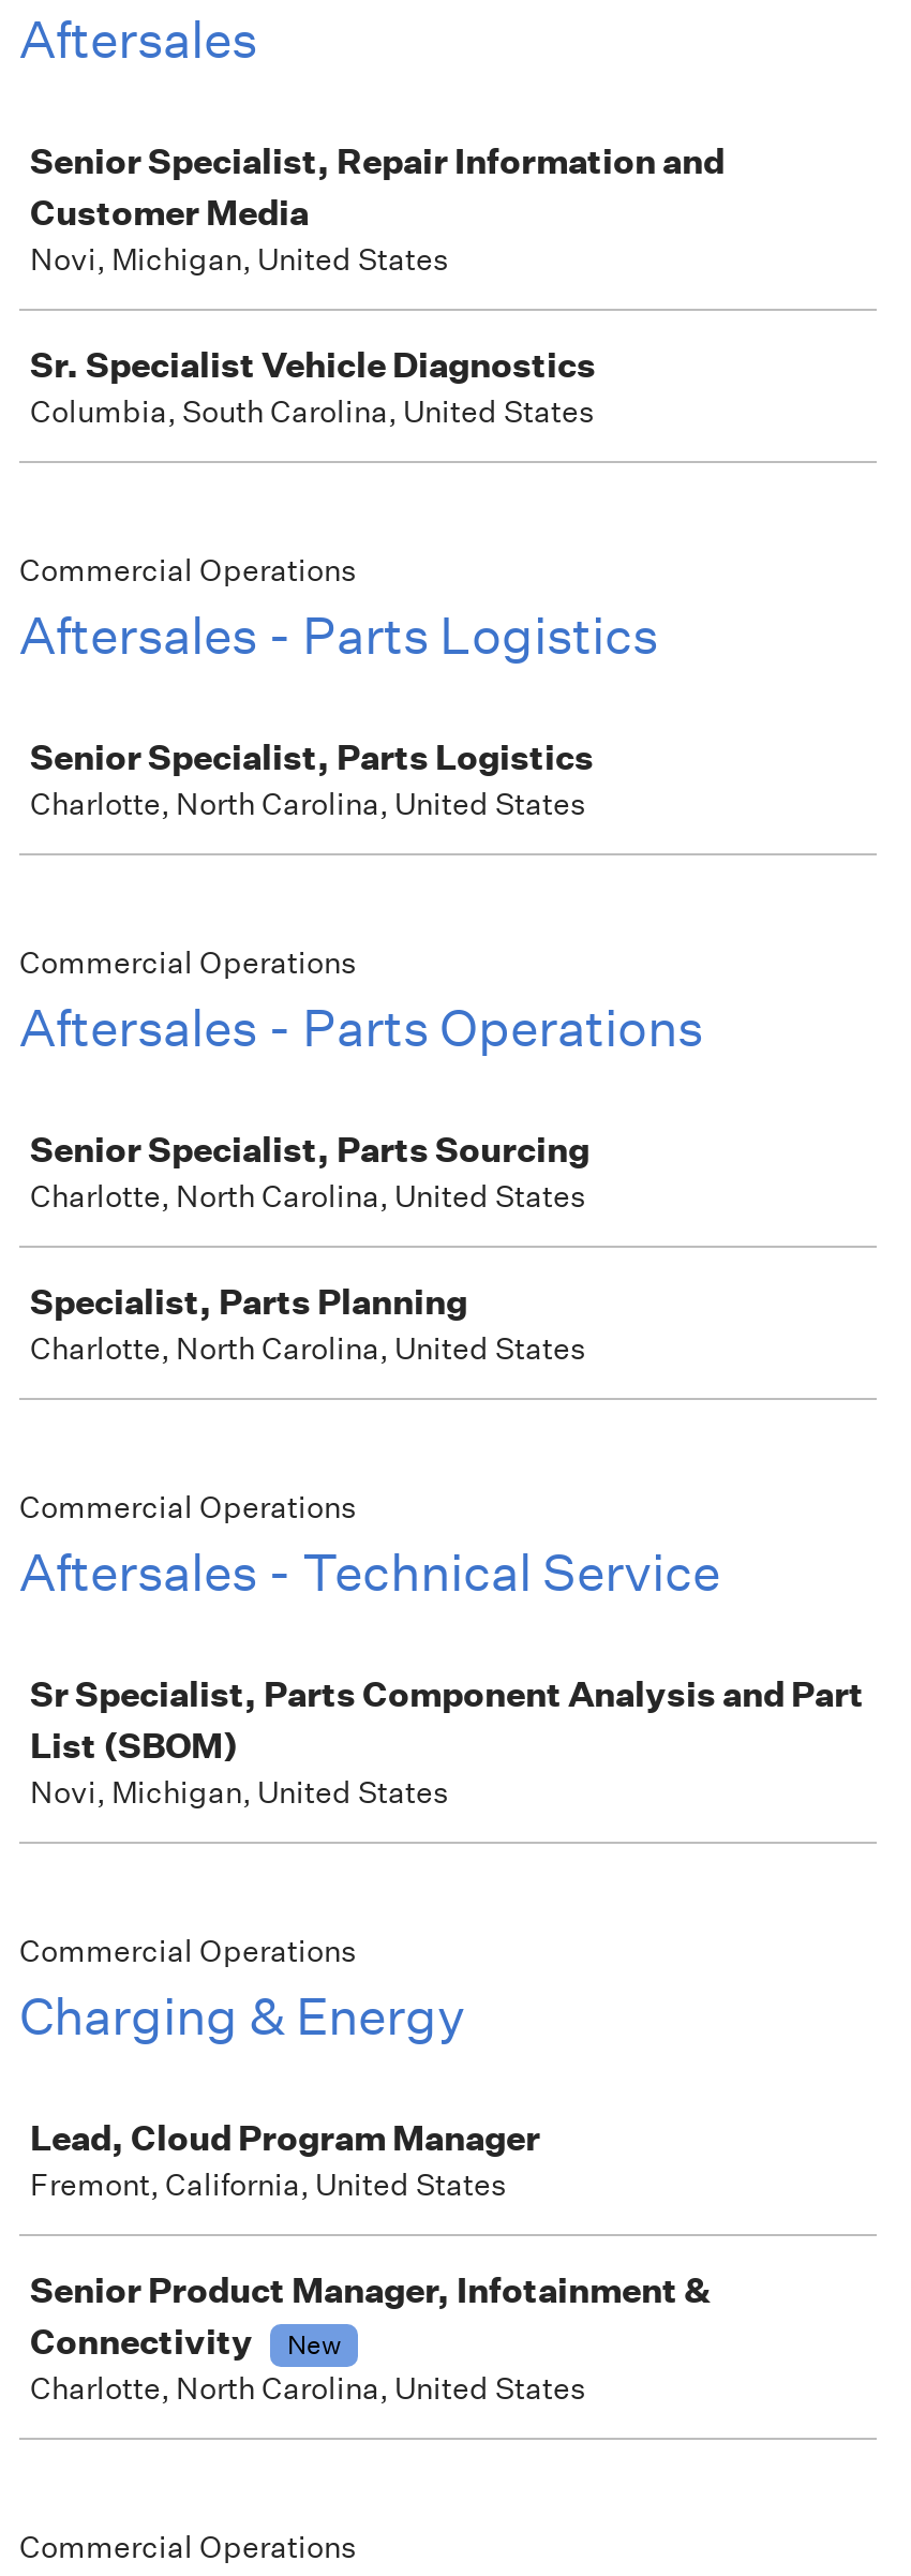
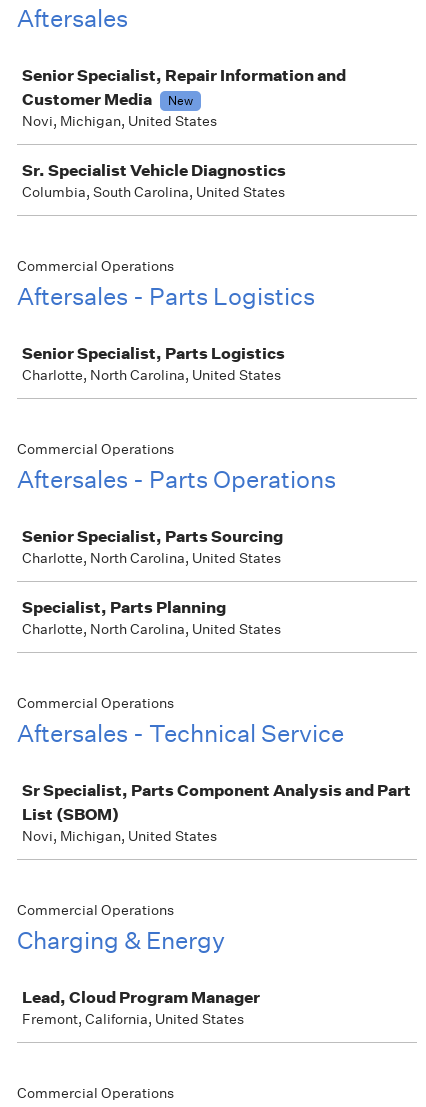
+ New

- Senior Product Manager, Infotainment &
- Connectivity
- New
- Charlotte, North Carolina, United States
